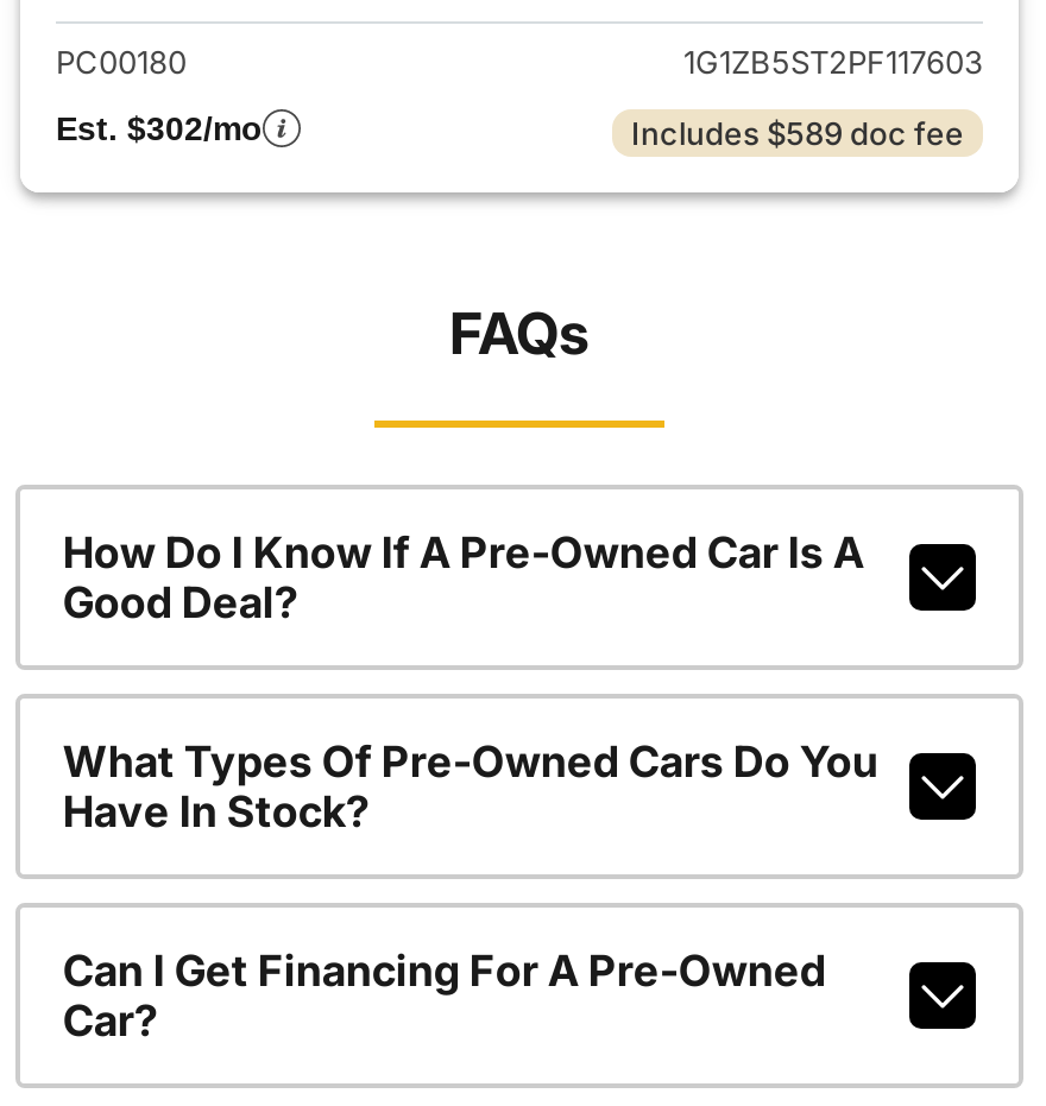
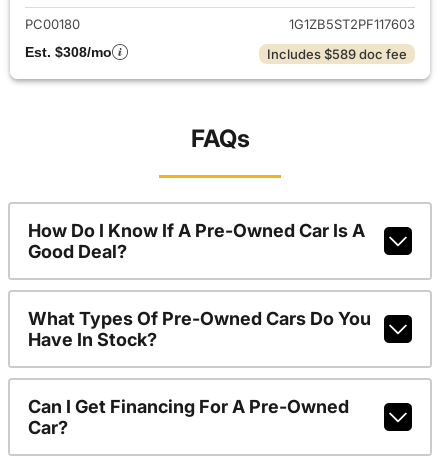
- Est. $302/mo
+ Est. $308/mo
